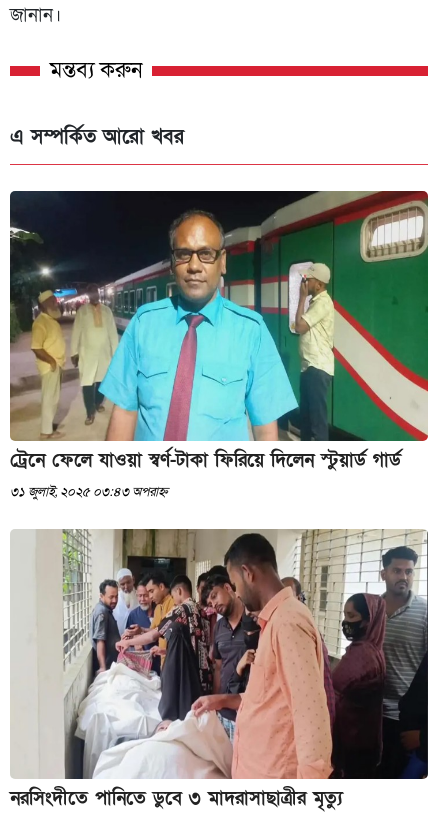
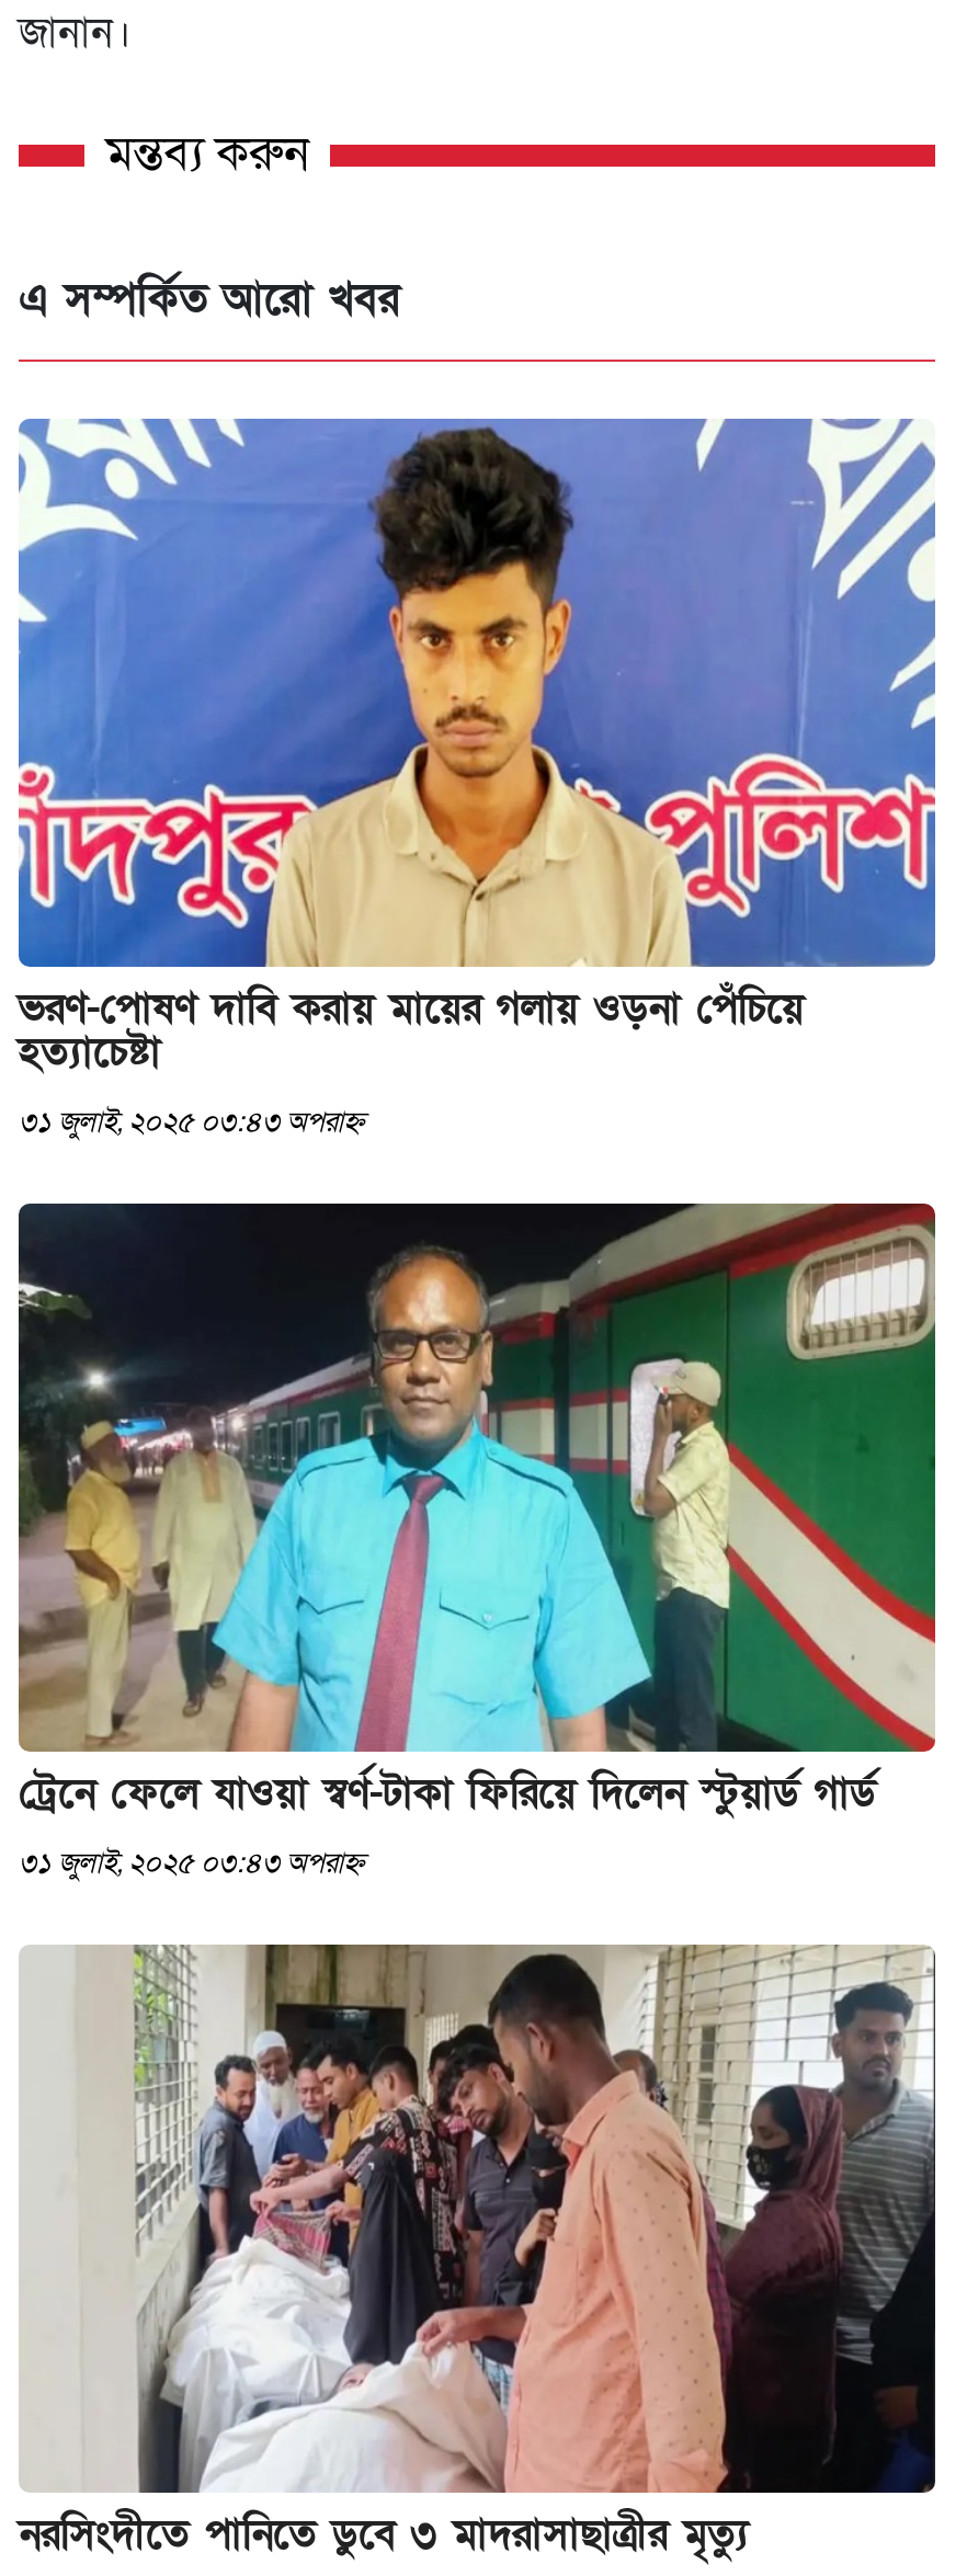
+ [image]
+ ভরণ-পোষণ দাবি করায় মায়ের গলায় ওড়না পেঁচিয়ে
+ হত্যাচেষ্টা
+ ৩১ জুলাই, ২০২৫ ০৩:৪৩ অপরাহ্ন
